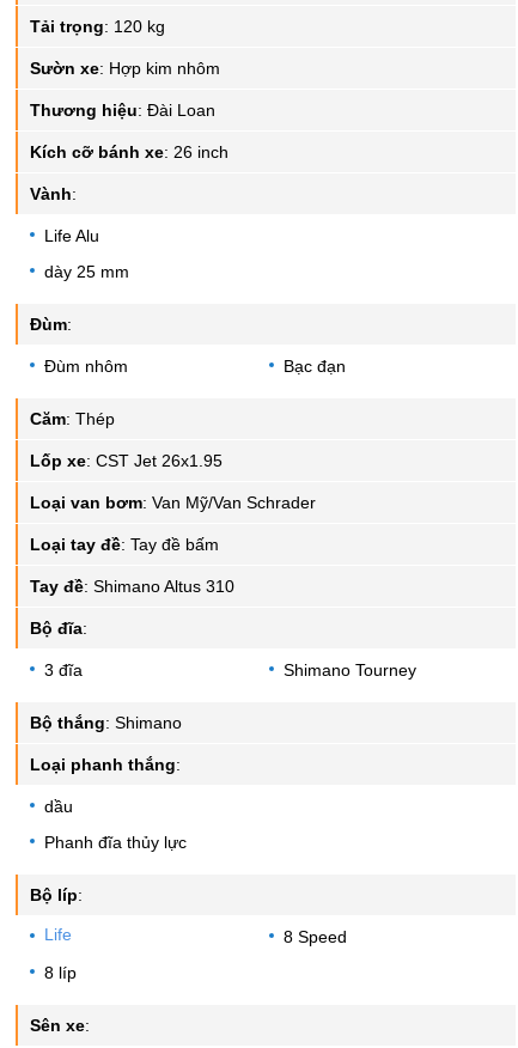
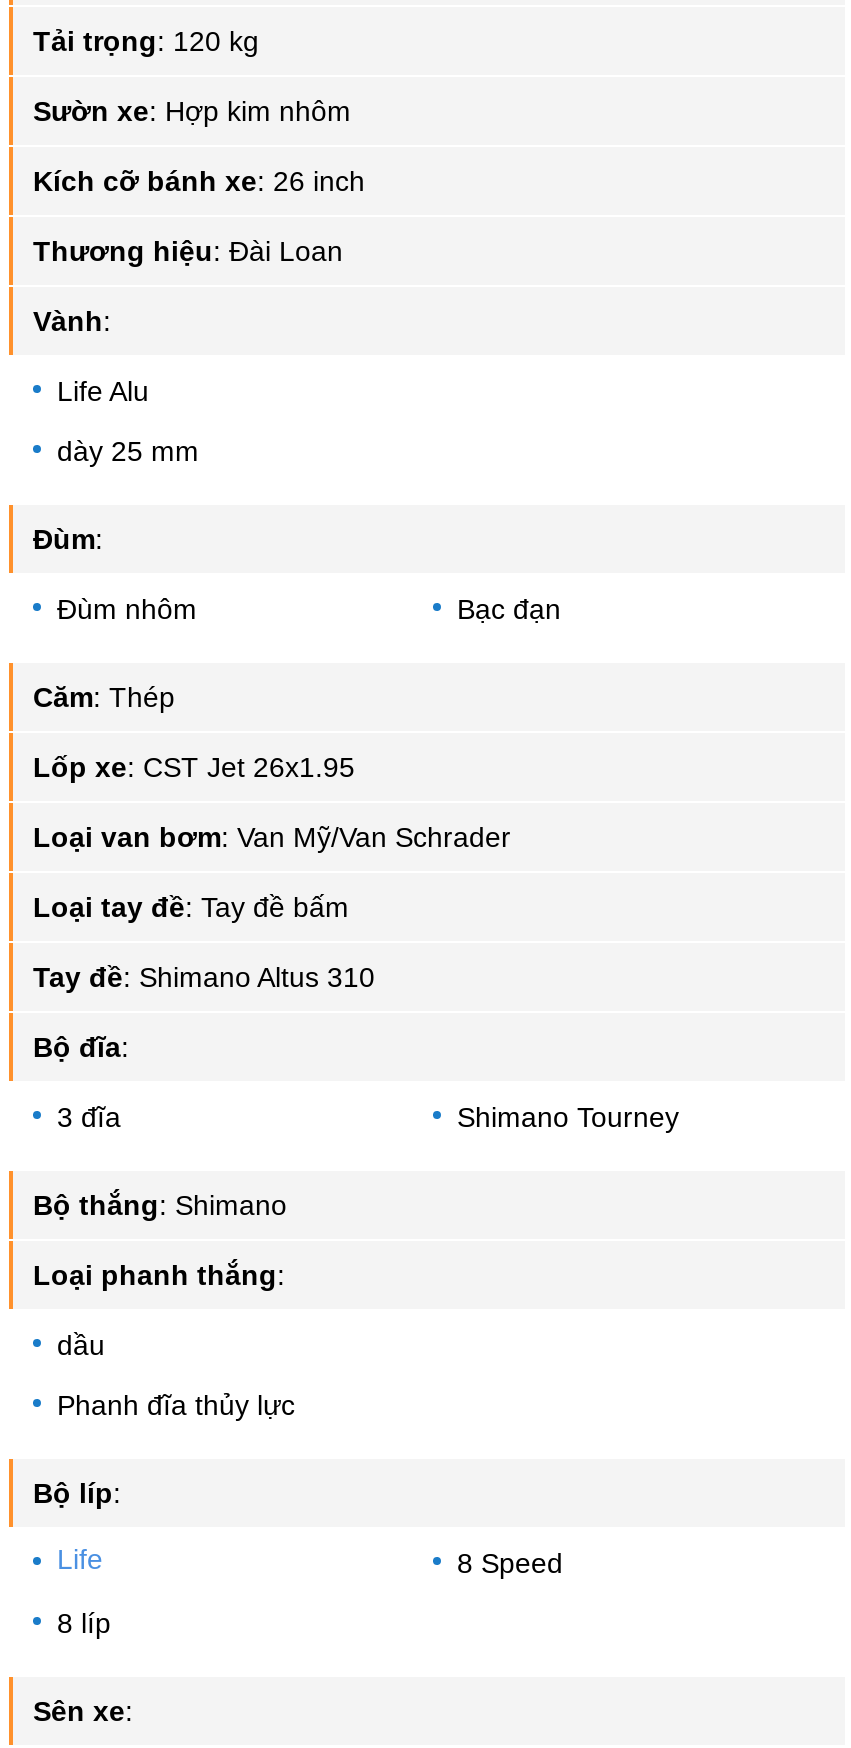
moved down: Thương hiệu: Đài Loan

moved up: Kích cỡ bánh xe: 26 inch
